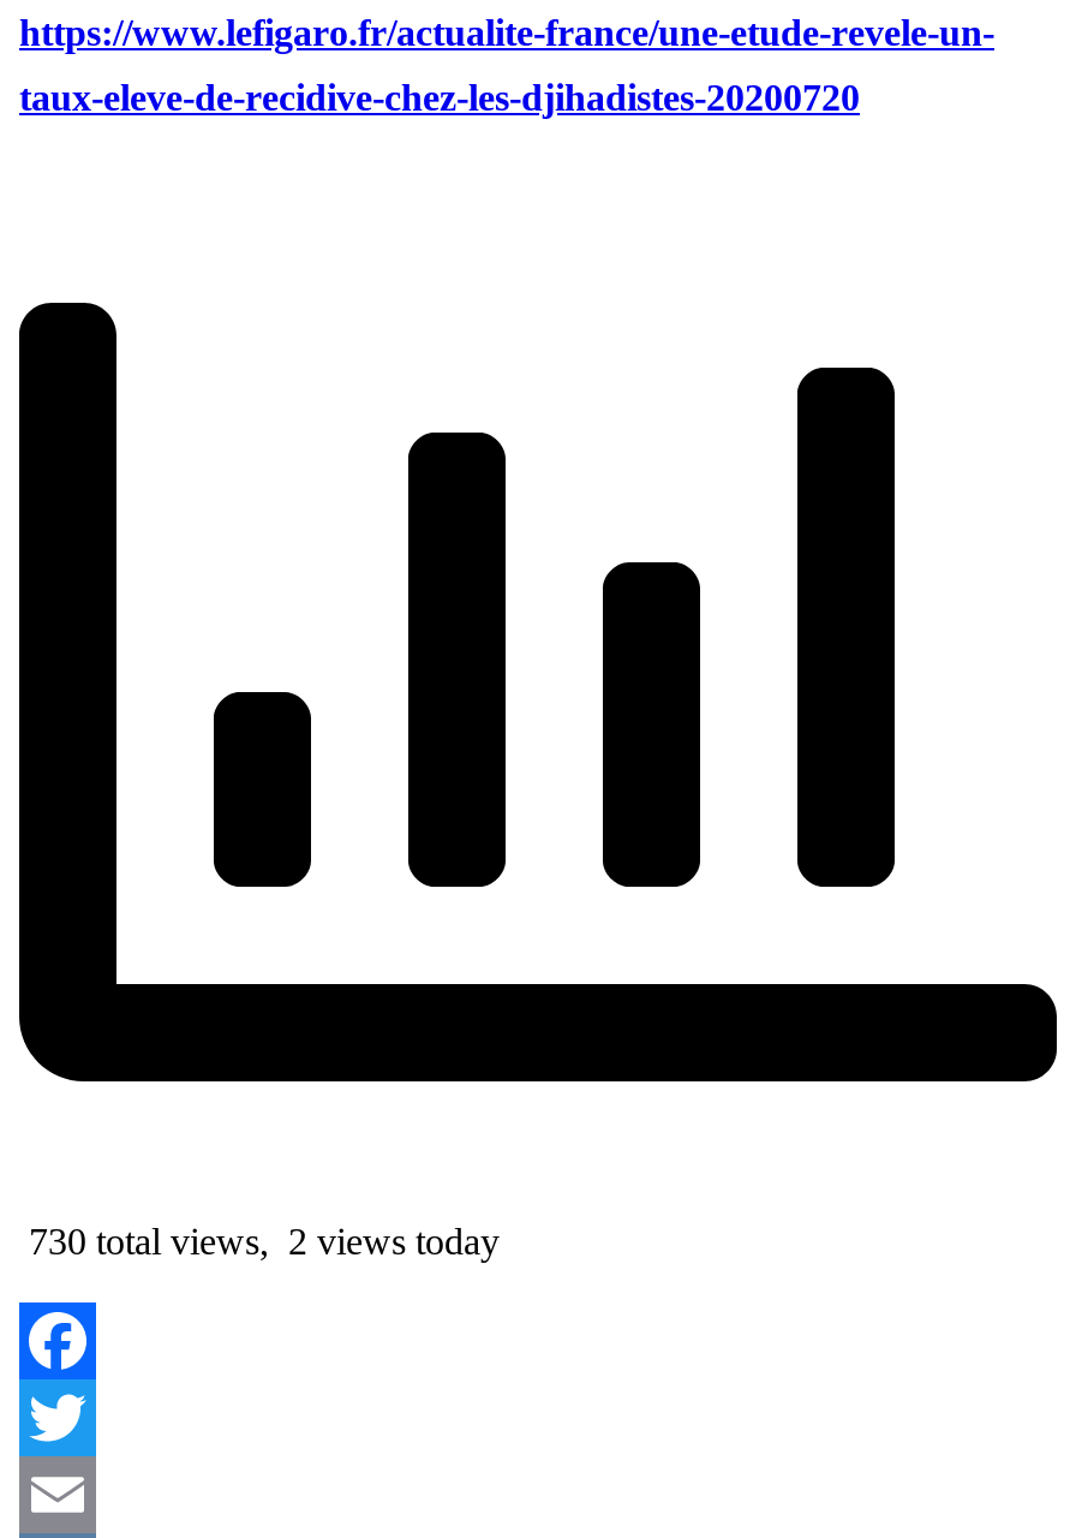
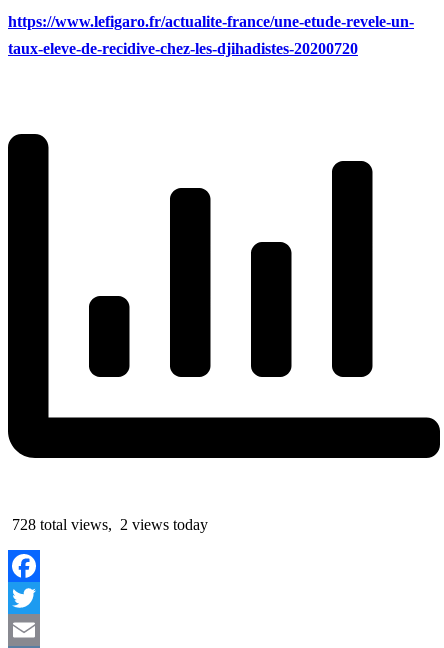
- 730 total views, 2 views today
+ 728 total views, 2 views today
